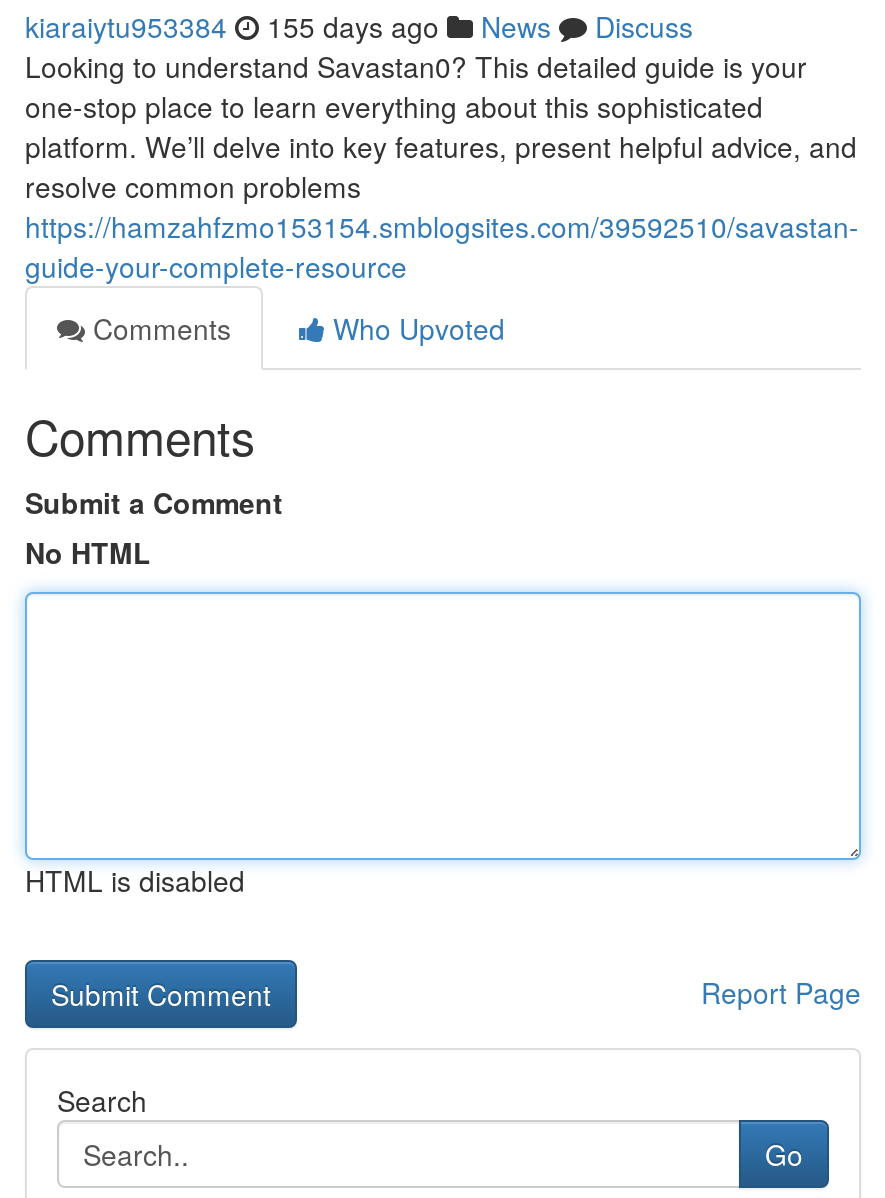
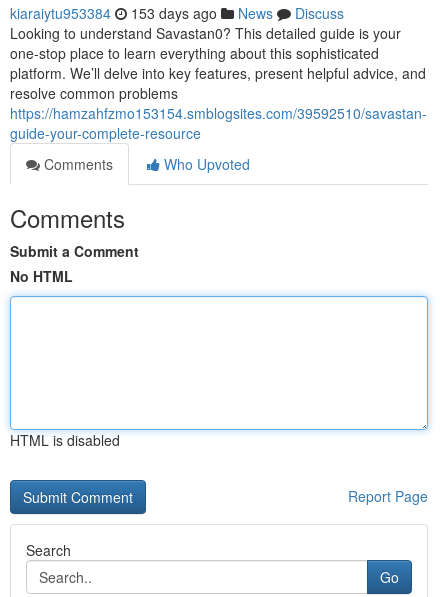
- kiaraiytu953384 155 days ago News Discuss
+ kiaraiytu953384 153 days ago News Discuss
